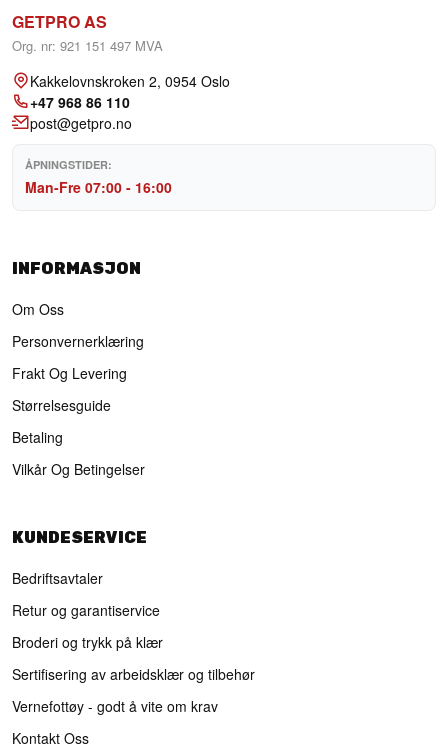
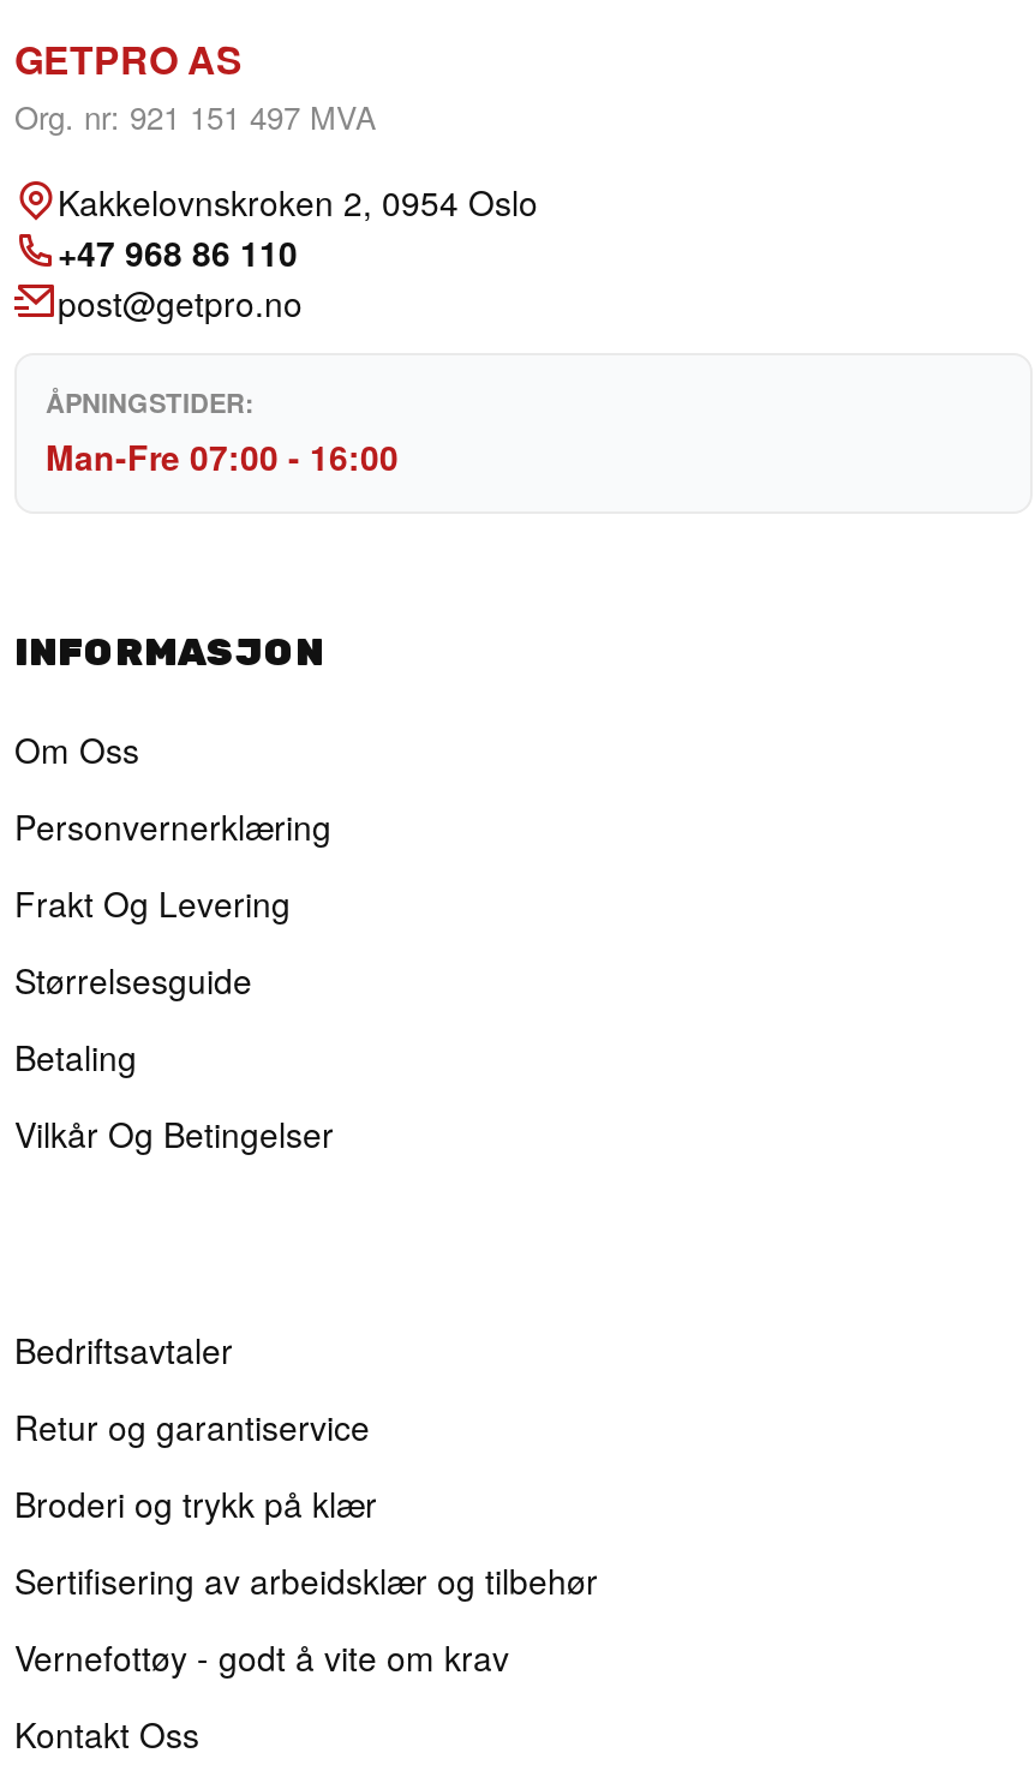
- KUNDESERVICE
